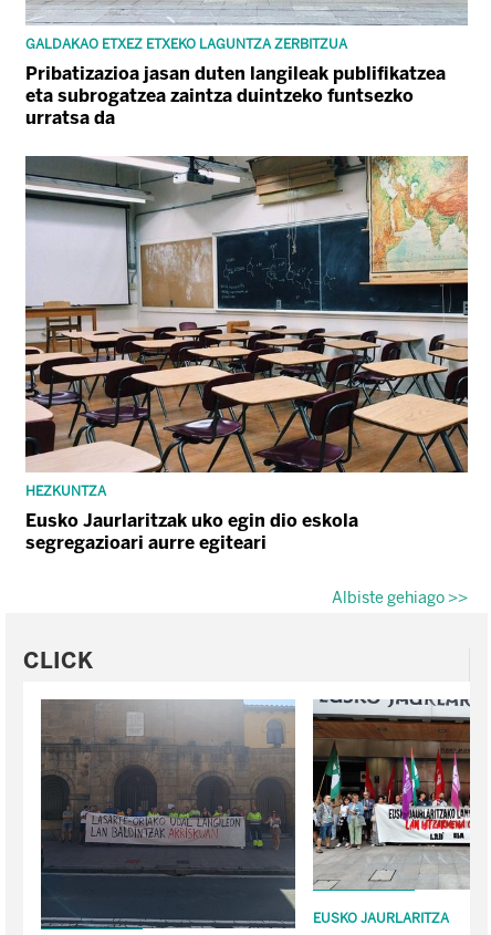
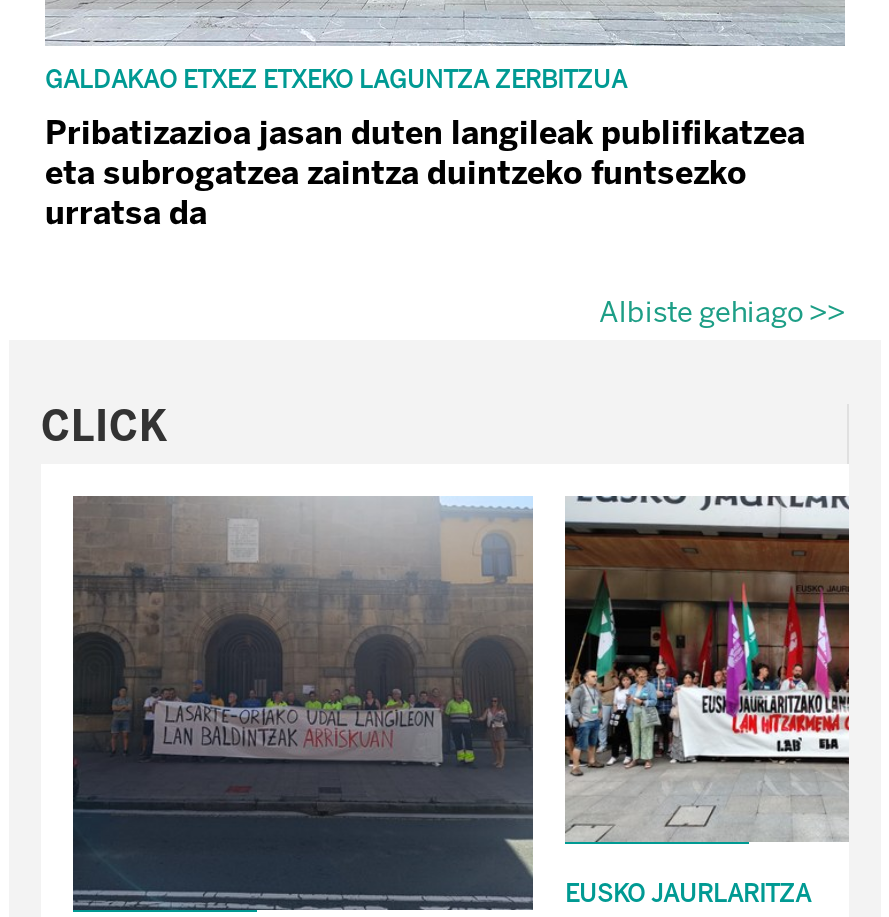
- [image]
- HEZKUNTZA
- Eusko Jaurlaritzak uko egin dio eskola
- segregazioari aurre egiteari
